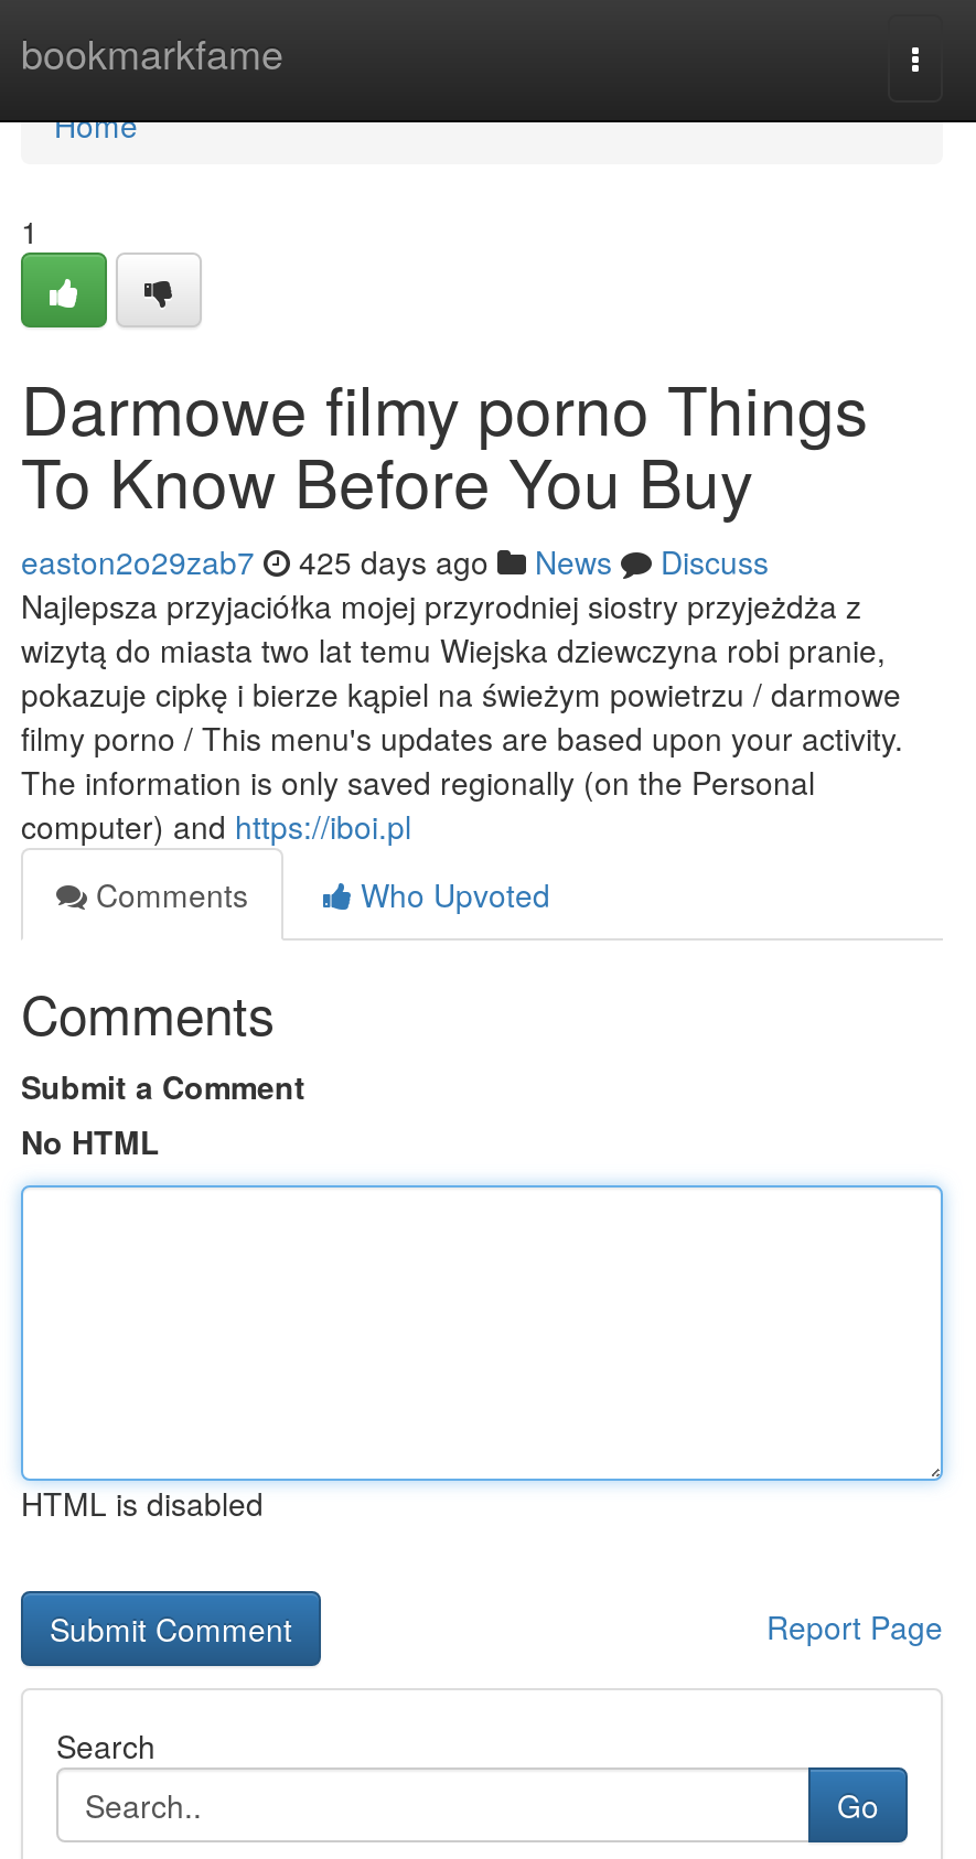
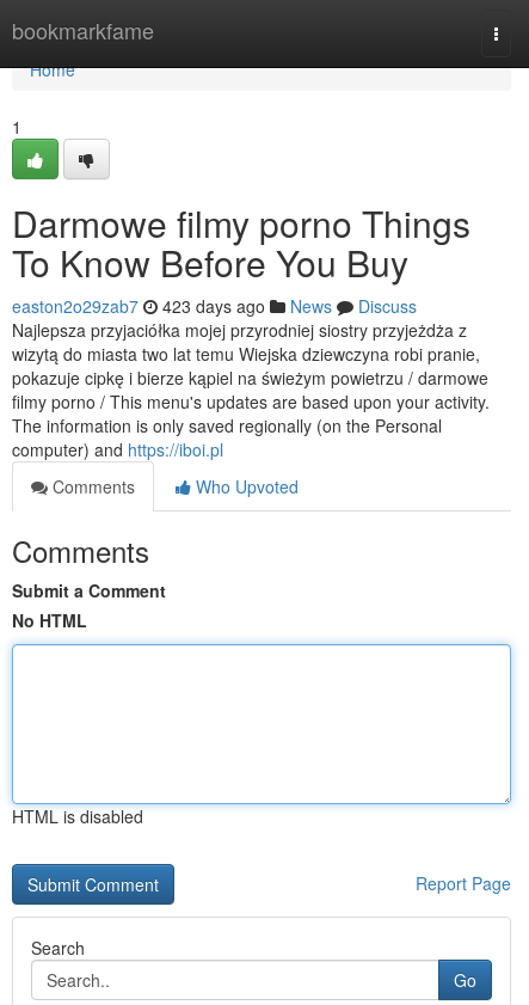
- easton2o29zab7 425 days ago News Discuss
+ easton2o29zab7 423 days ago News Discuss
